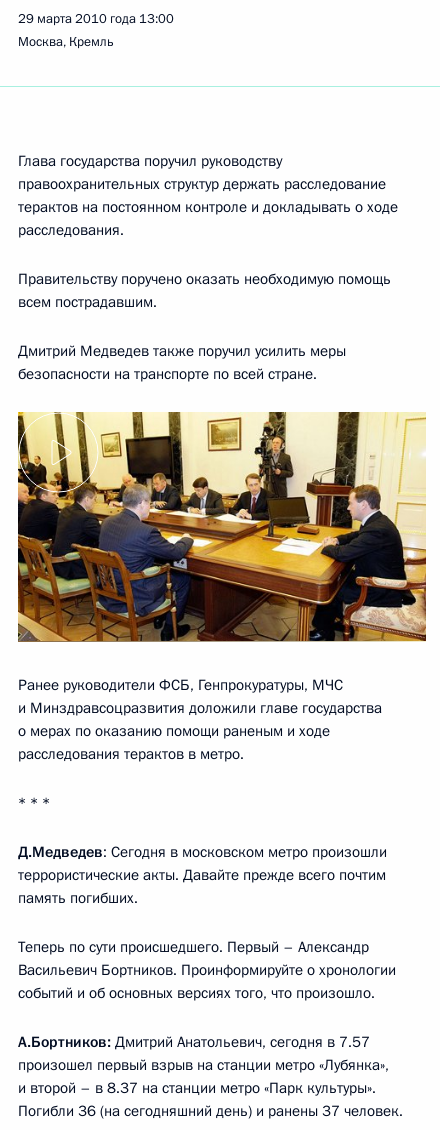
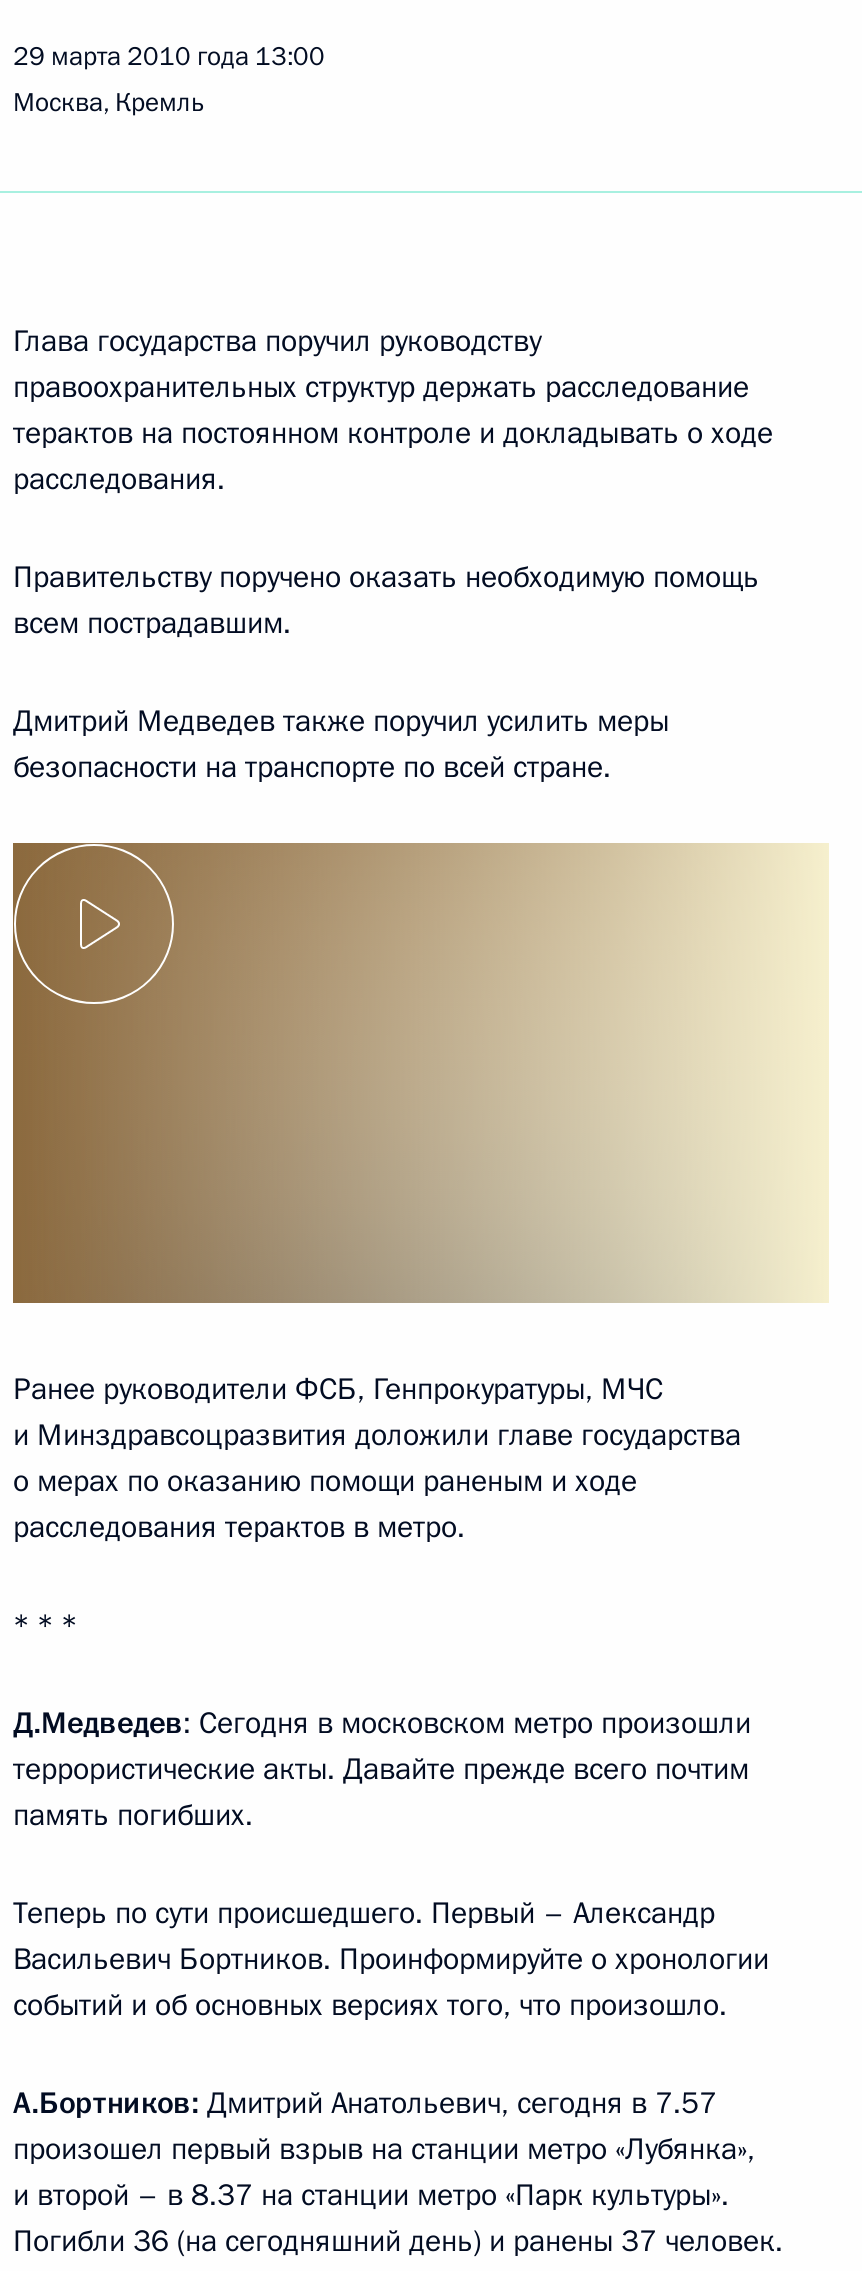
- [image]
+ [image]
